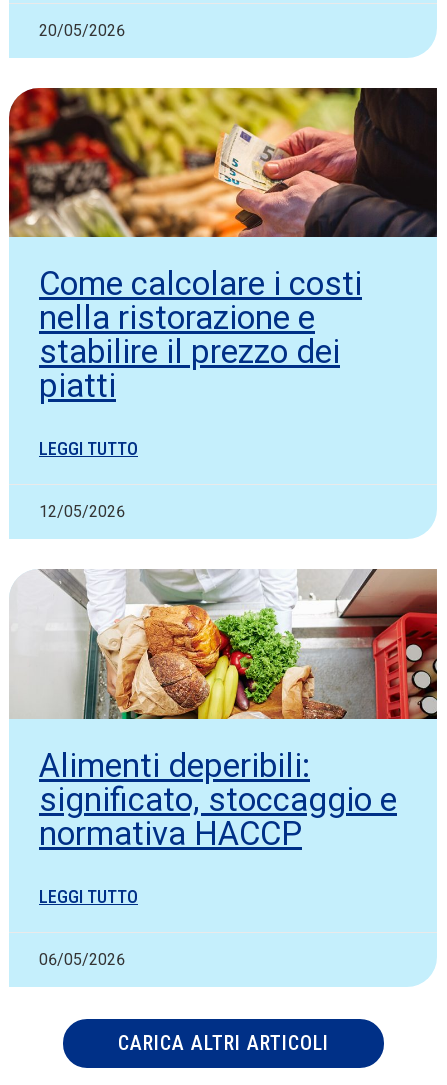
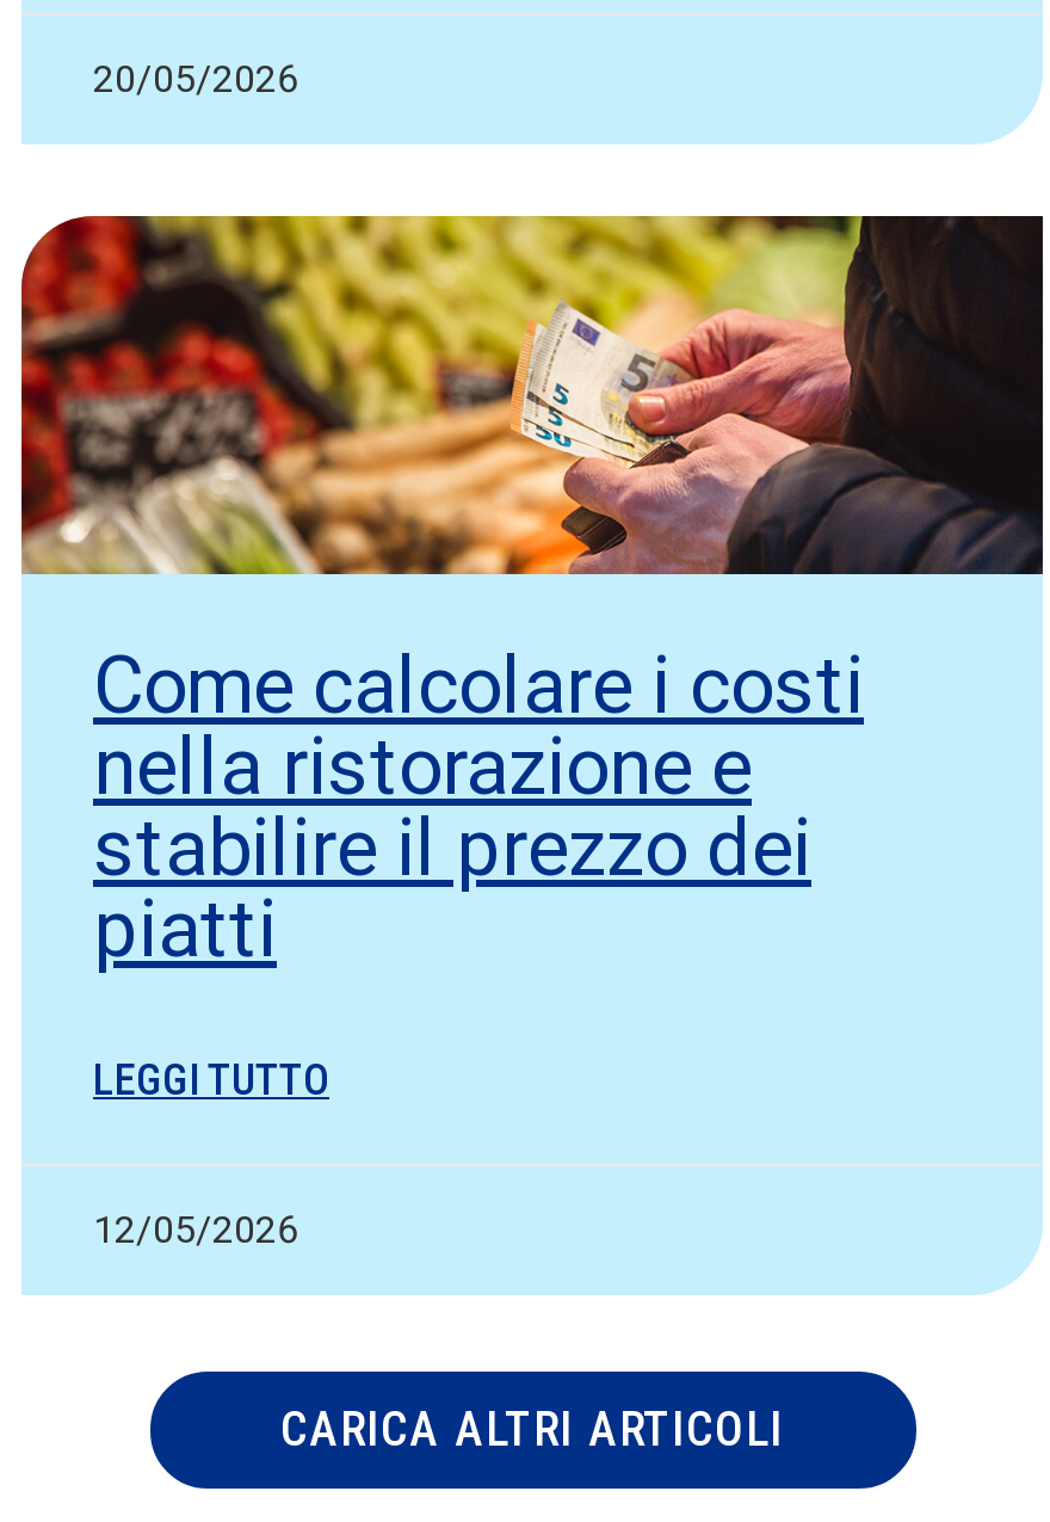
- [image]
- Alimenti deperibili:
- significato, stoccaggio e
- normativa HACCP
- LEGGI TUTTO
- 06/05/2026
